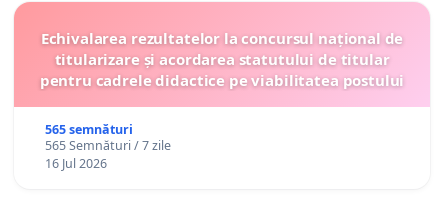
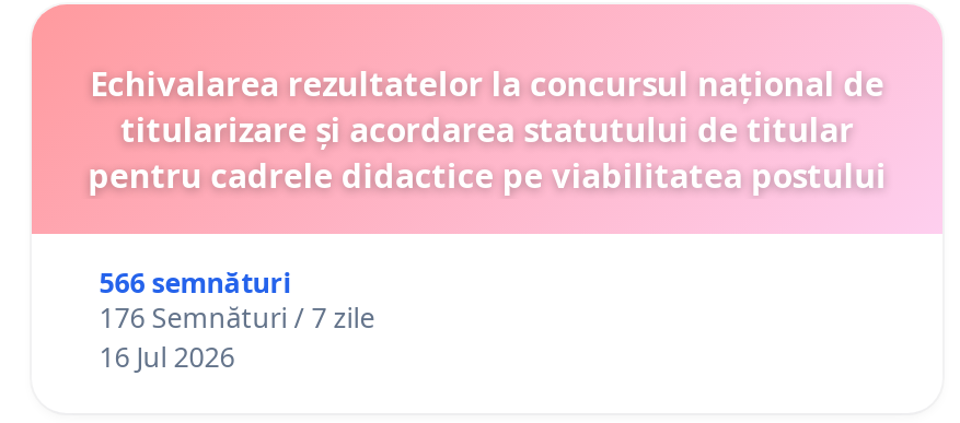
- 565 semnături
+ 566 semnături

- 565 Semnături / 7 zile
+ 176 Semnături / 7 zile
